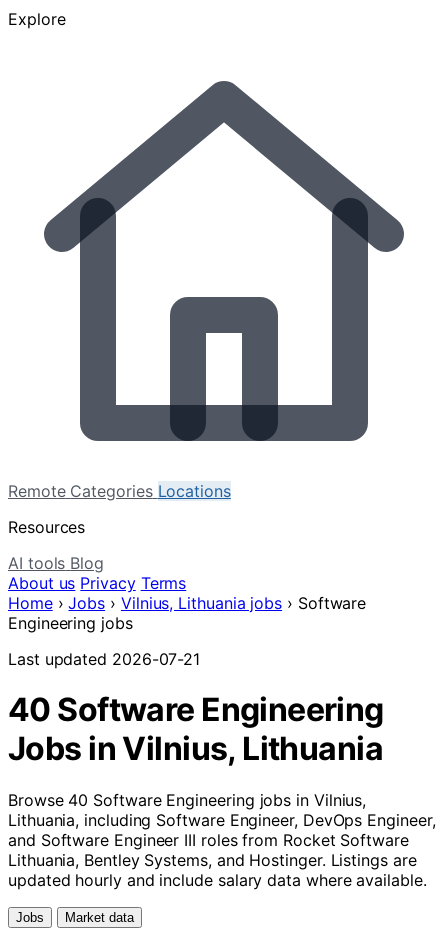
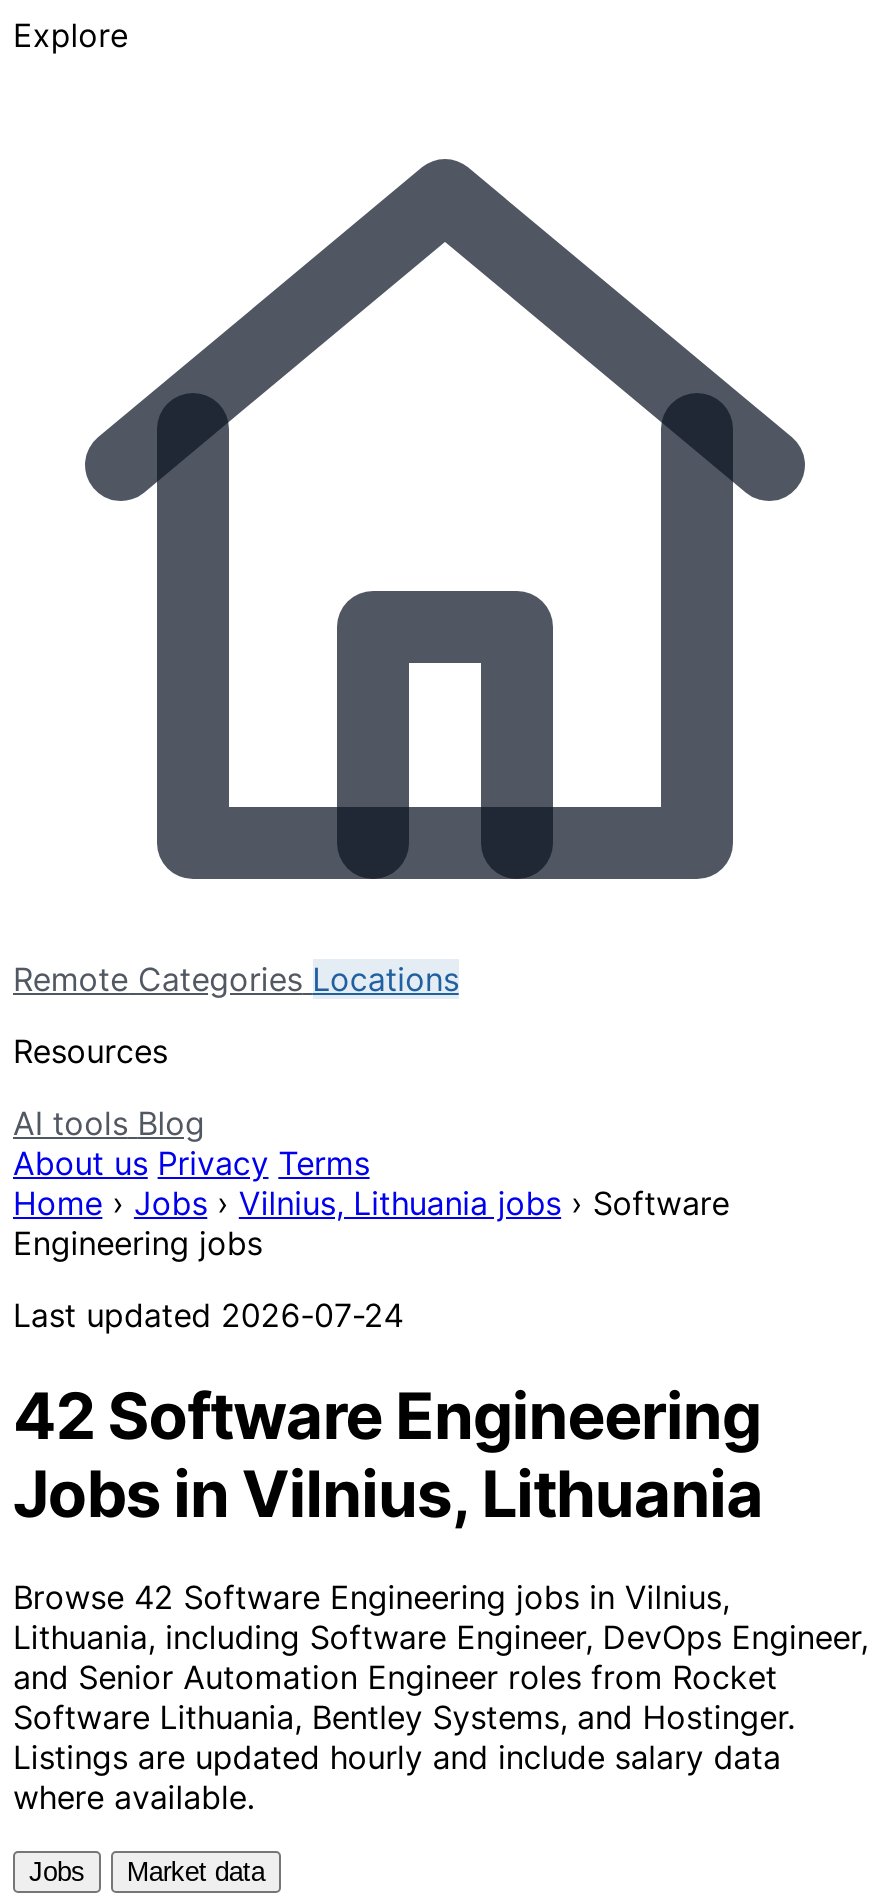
- Last updated 2026-07-21
+ Last updated 2026-07-24

- 40 Software Engineering
+ 42 Software Engineering

- Browse 40 Software Engineering jobs in Vilnius,
+ Browse 42 Software Engineering jobs in Vilnius,

- and Software Engineer III roles from Rocket Software
- Lithuania, Bentley Systems, and Hostinger. Listings are
- updated hourly and include salary data where available.
+ and Senior Automation Engineer roles from Rocket
+ Software Lithuania, Bentley Systems, and Hostinger.
+ Listings are updated hourly and include salary data
+ where available.
